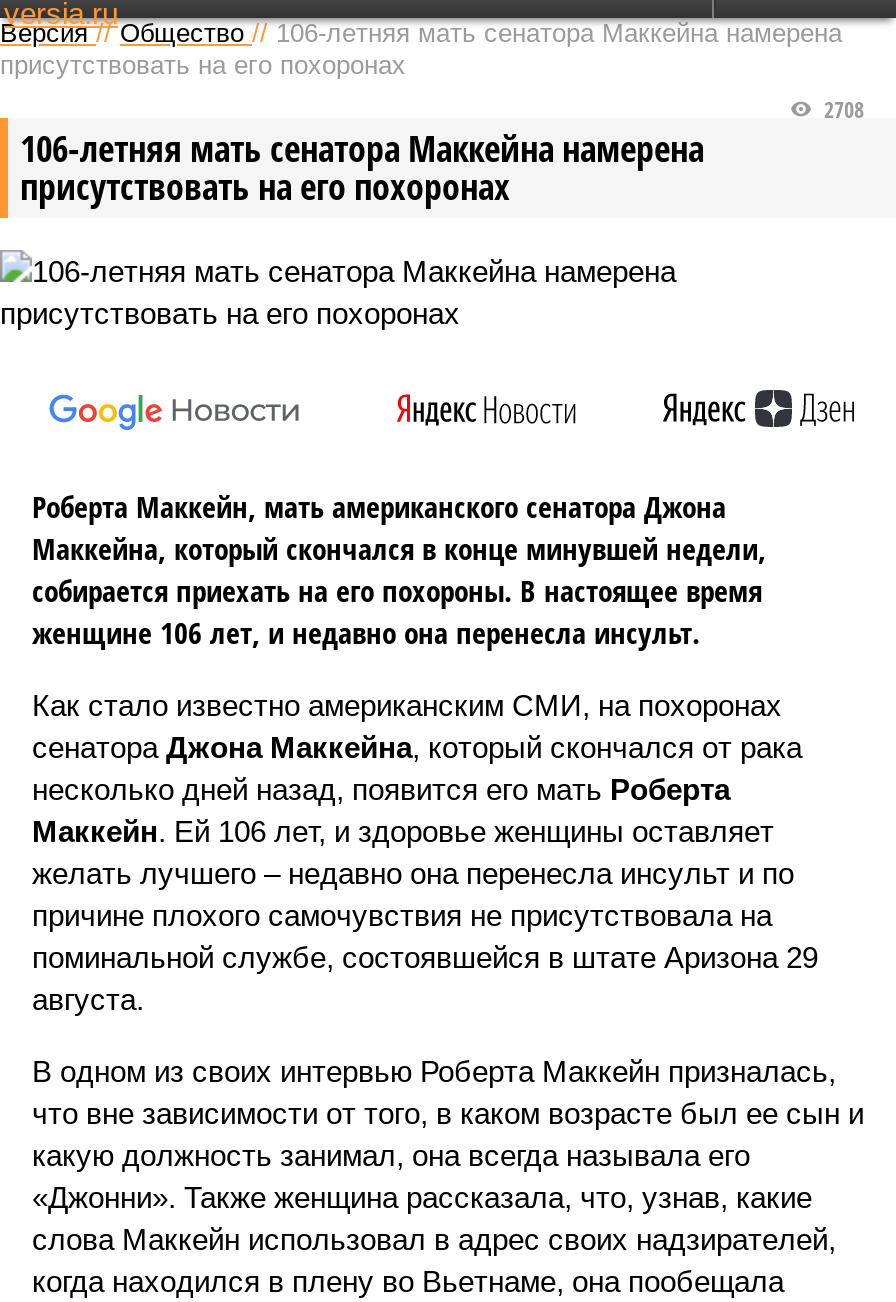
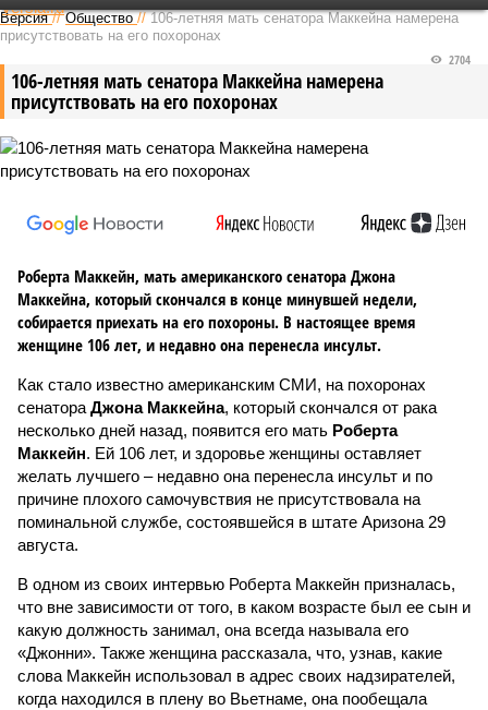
- 2708
+ 2704
